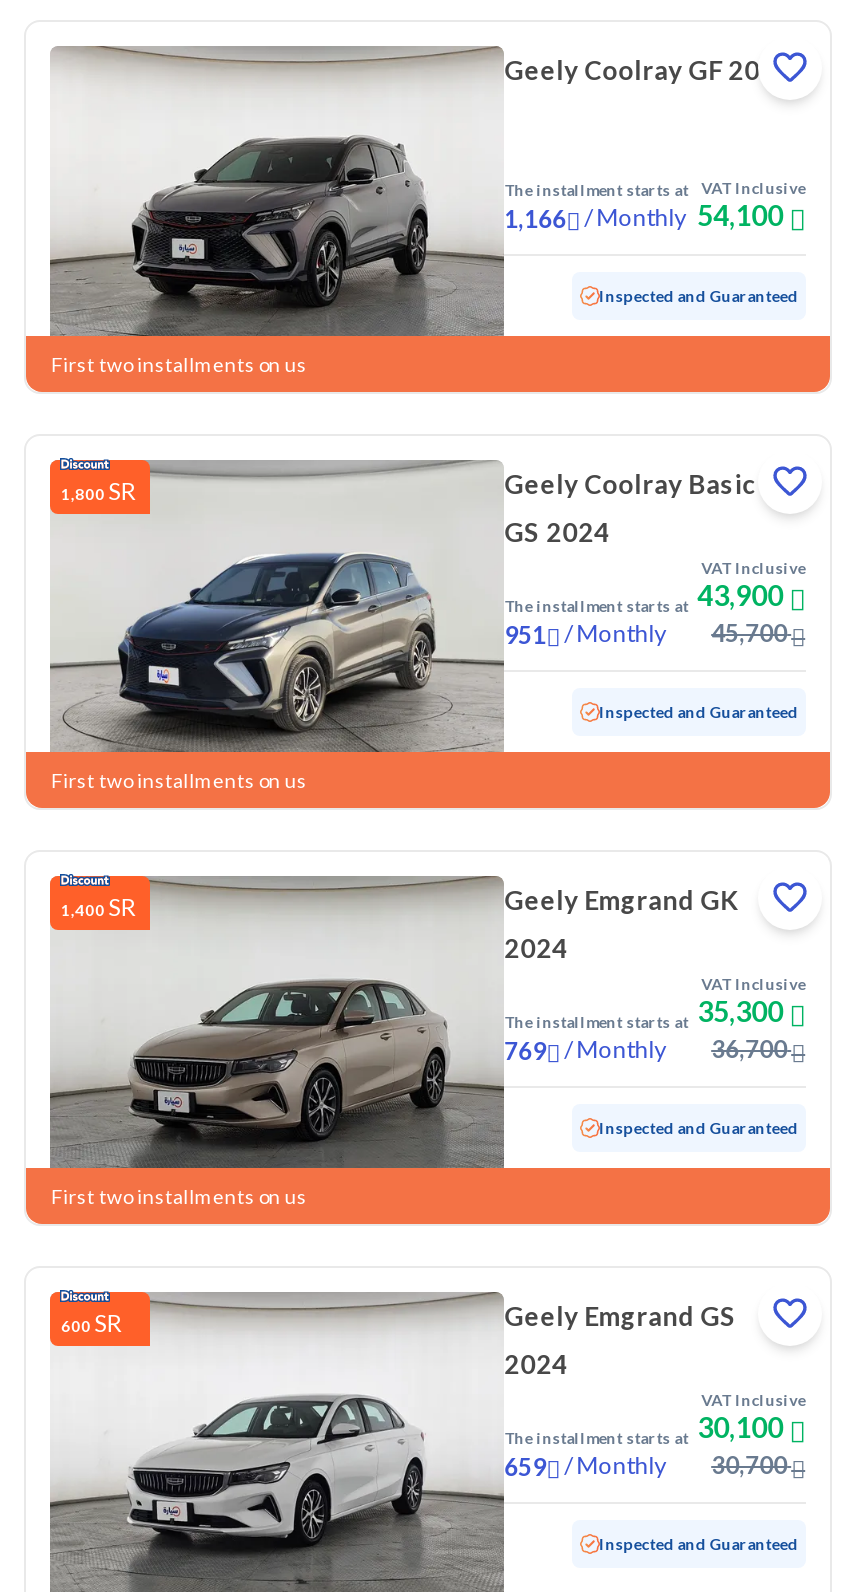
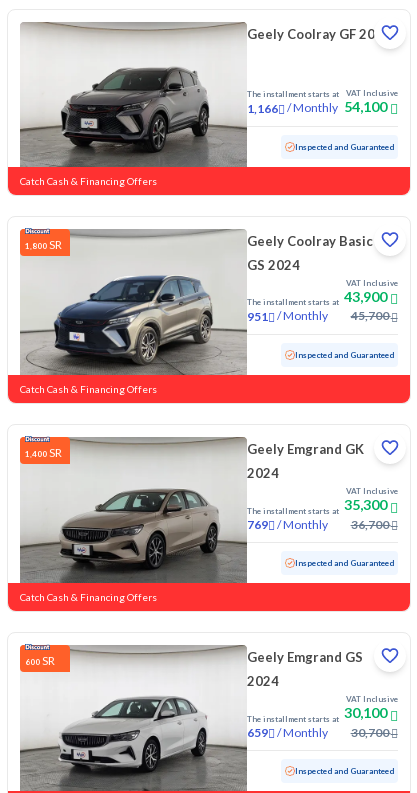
- First two installments on us
+ Catch Cash & Financing Offers

- First two installments on us
+ Catch Cash & Financing Offers

- First two installments on us
+ Catch Cash & Financing Offers
